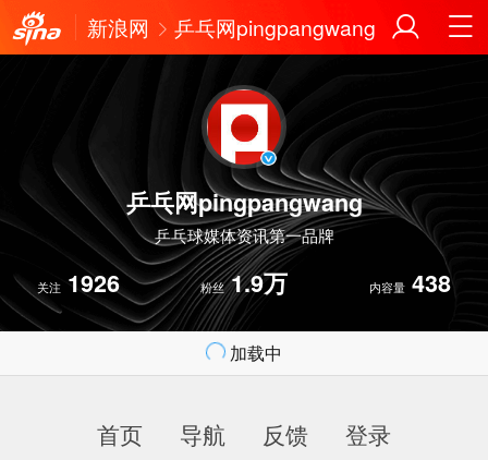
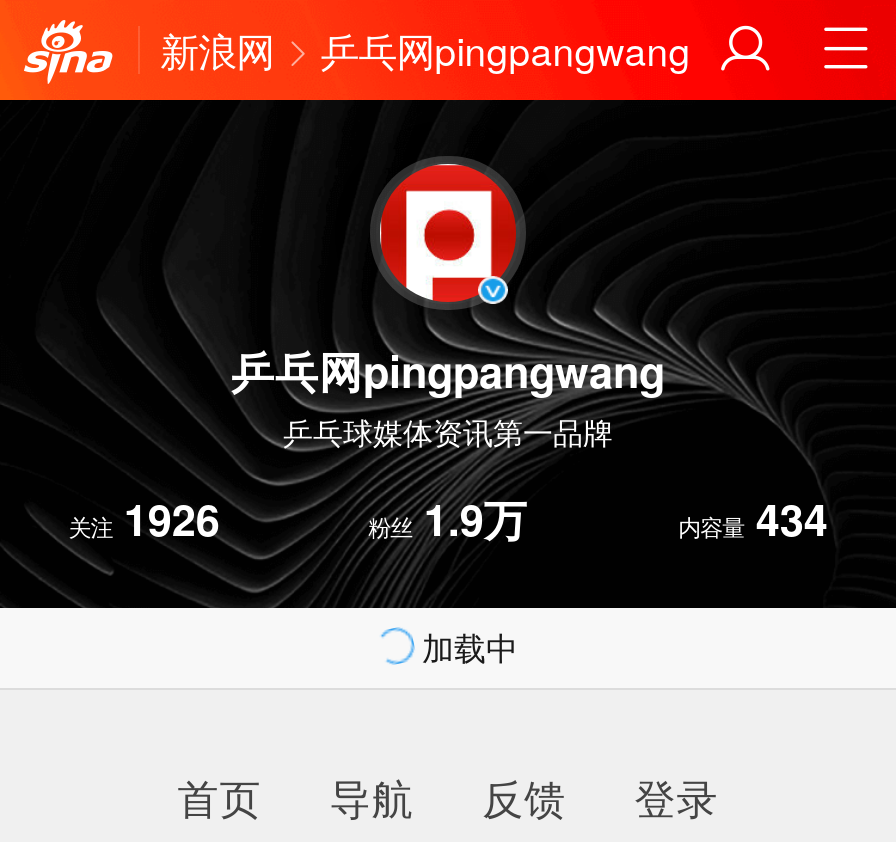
- 内容量 438
+ 内容量 434
